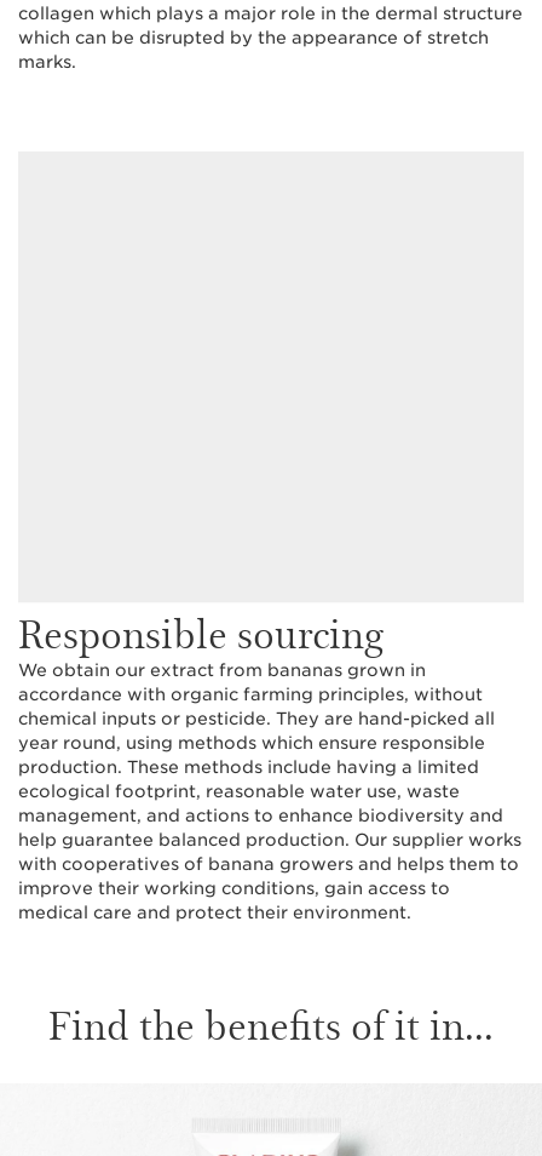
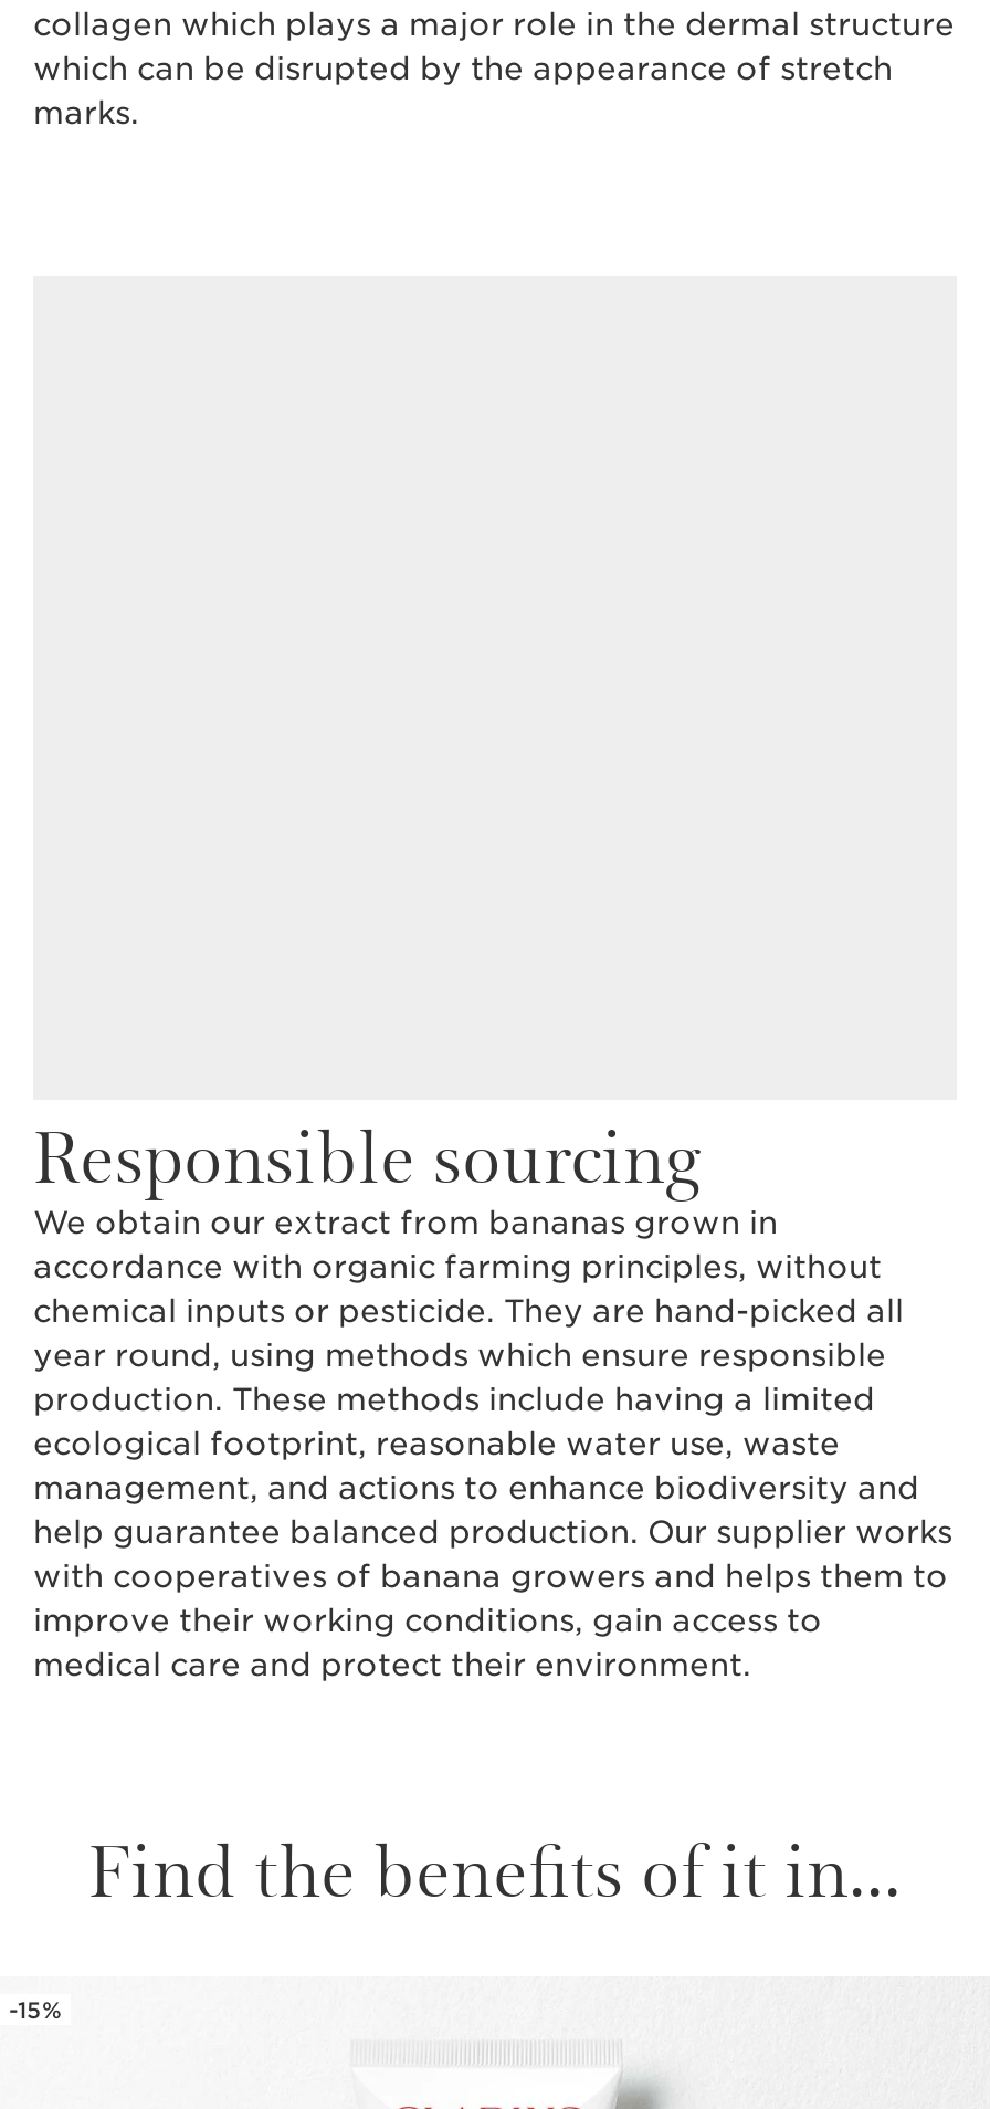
+ -15%
